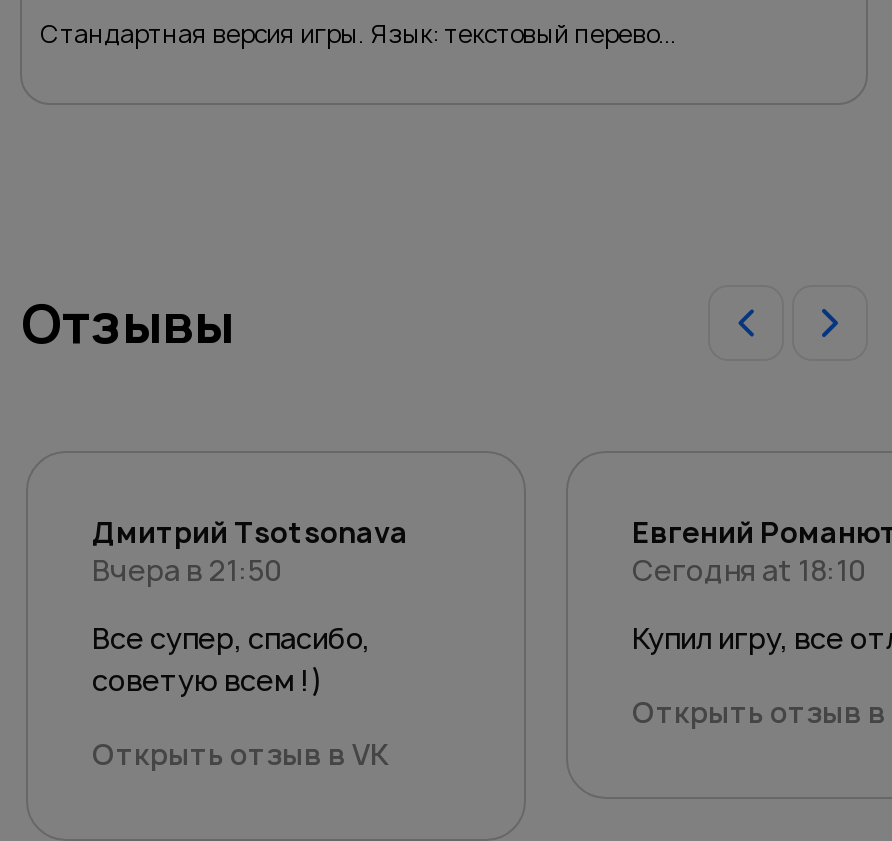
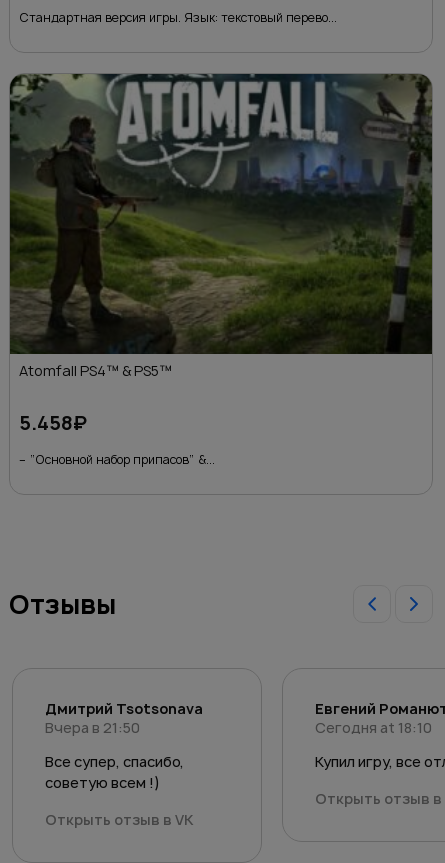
+ [image]
+ Atomfall PS4™ & PS5™
+ 5.458₽
+ – “Основной набор припасов” &...
